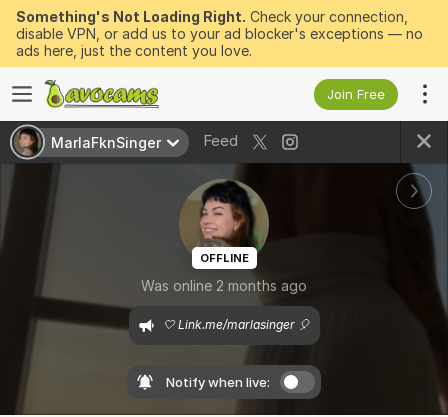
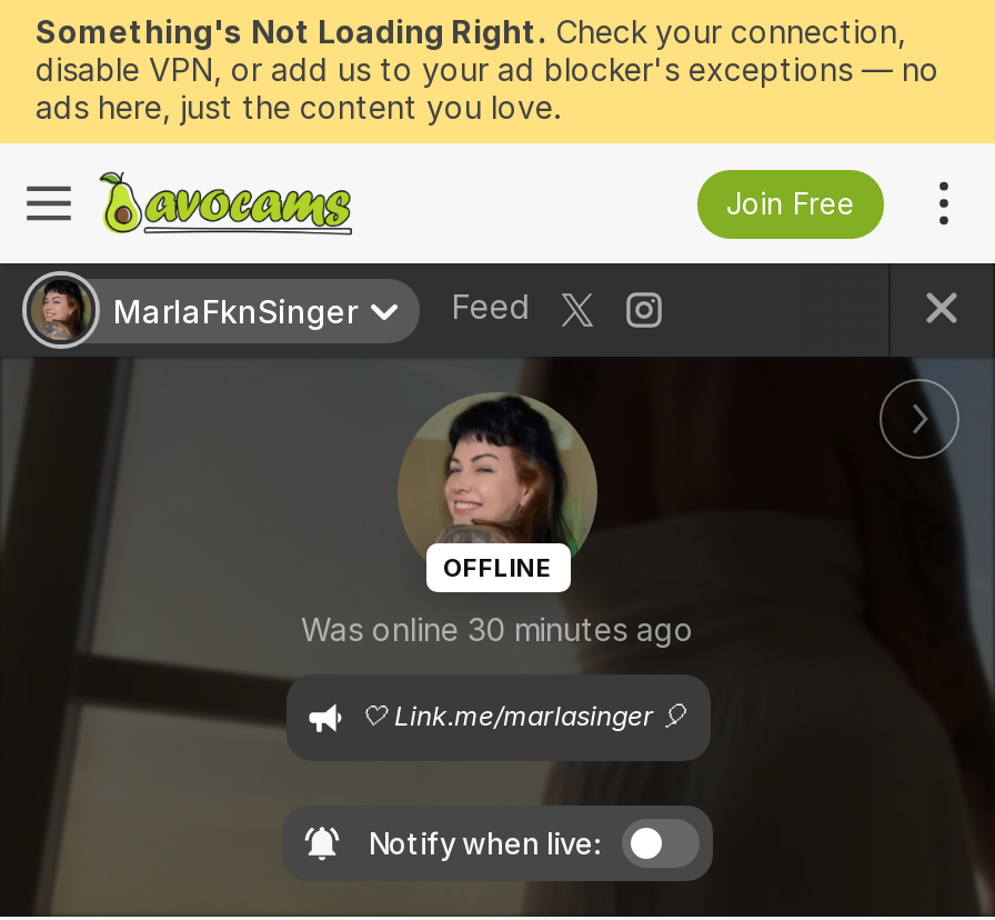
- Was online 2 months ago
+ Was online 30 minutes ago
